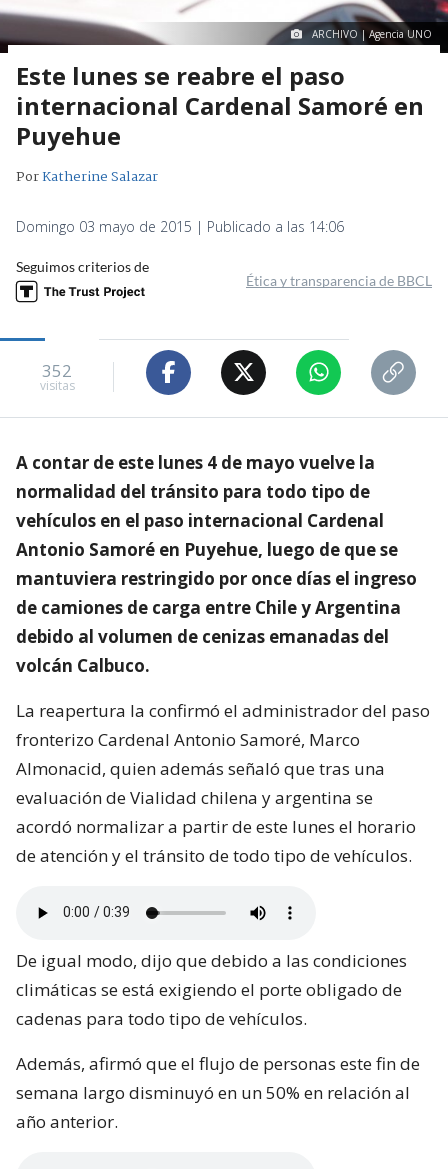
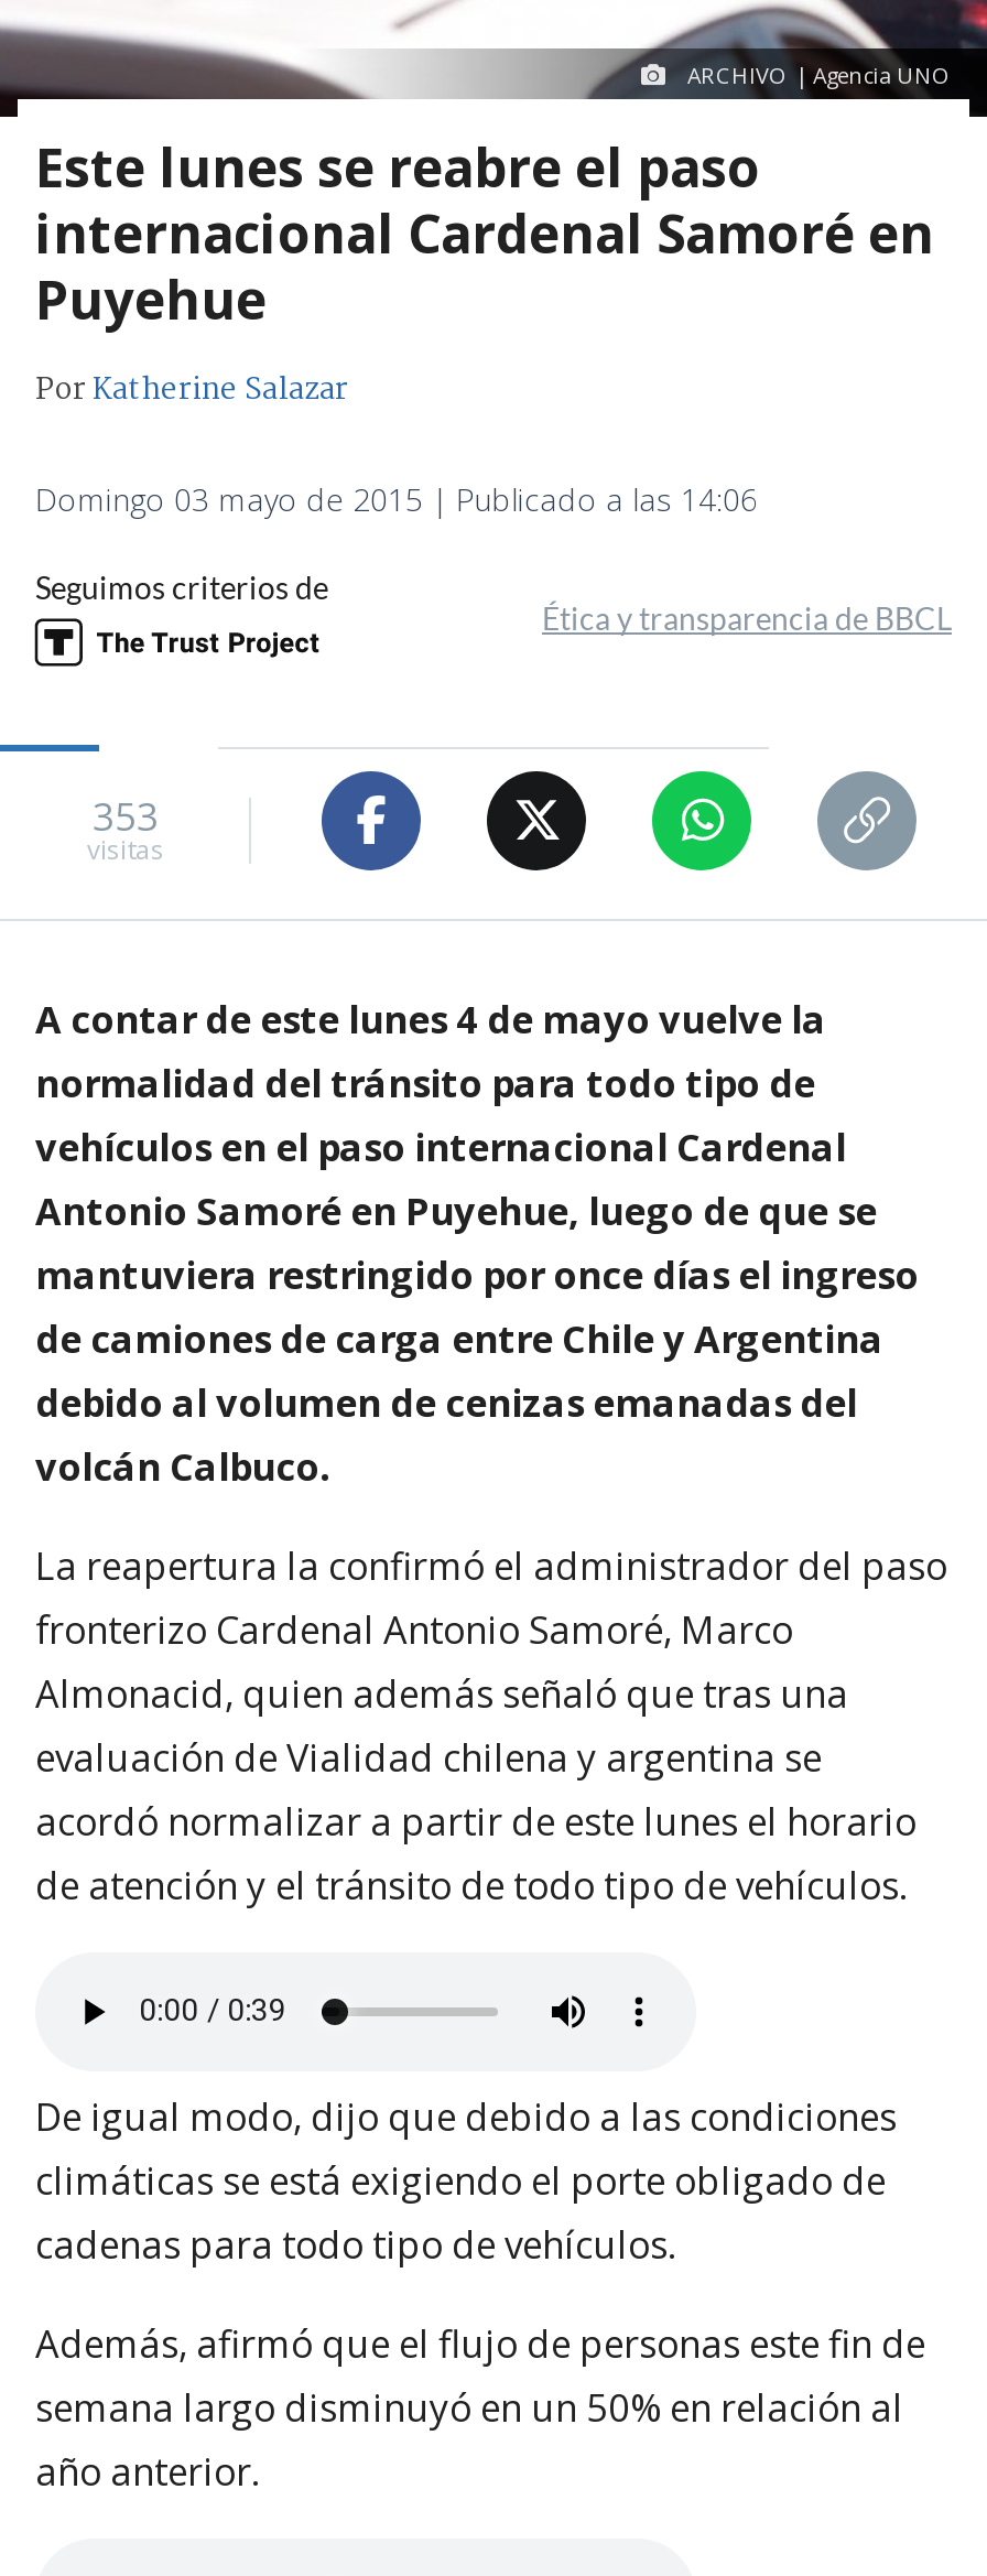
- 352
+ 353
